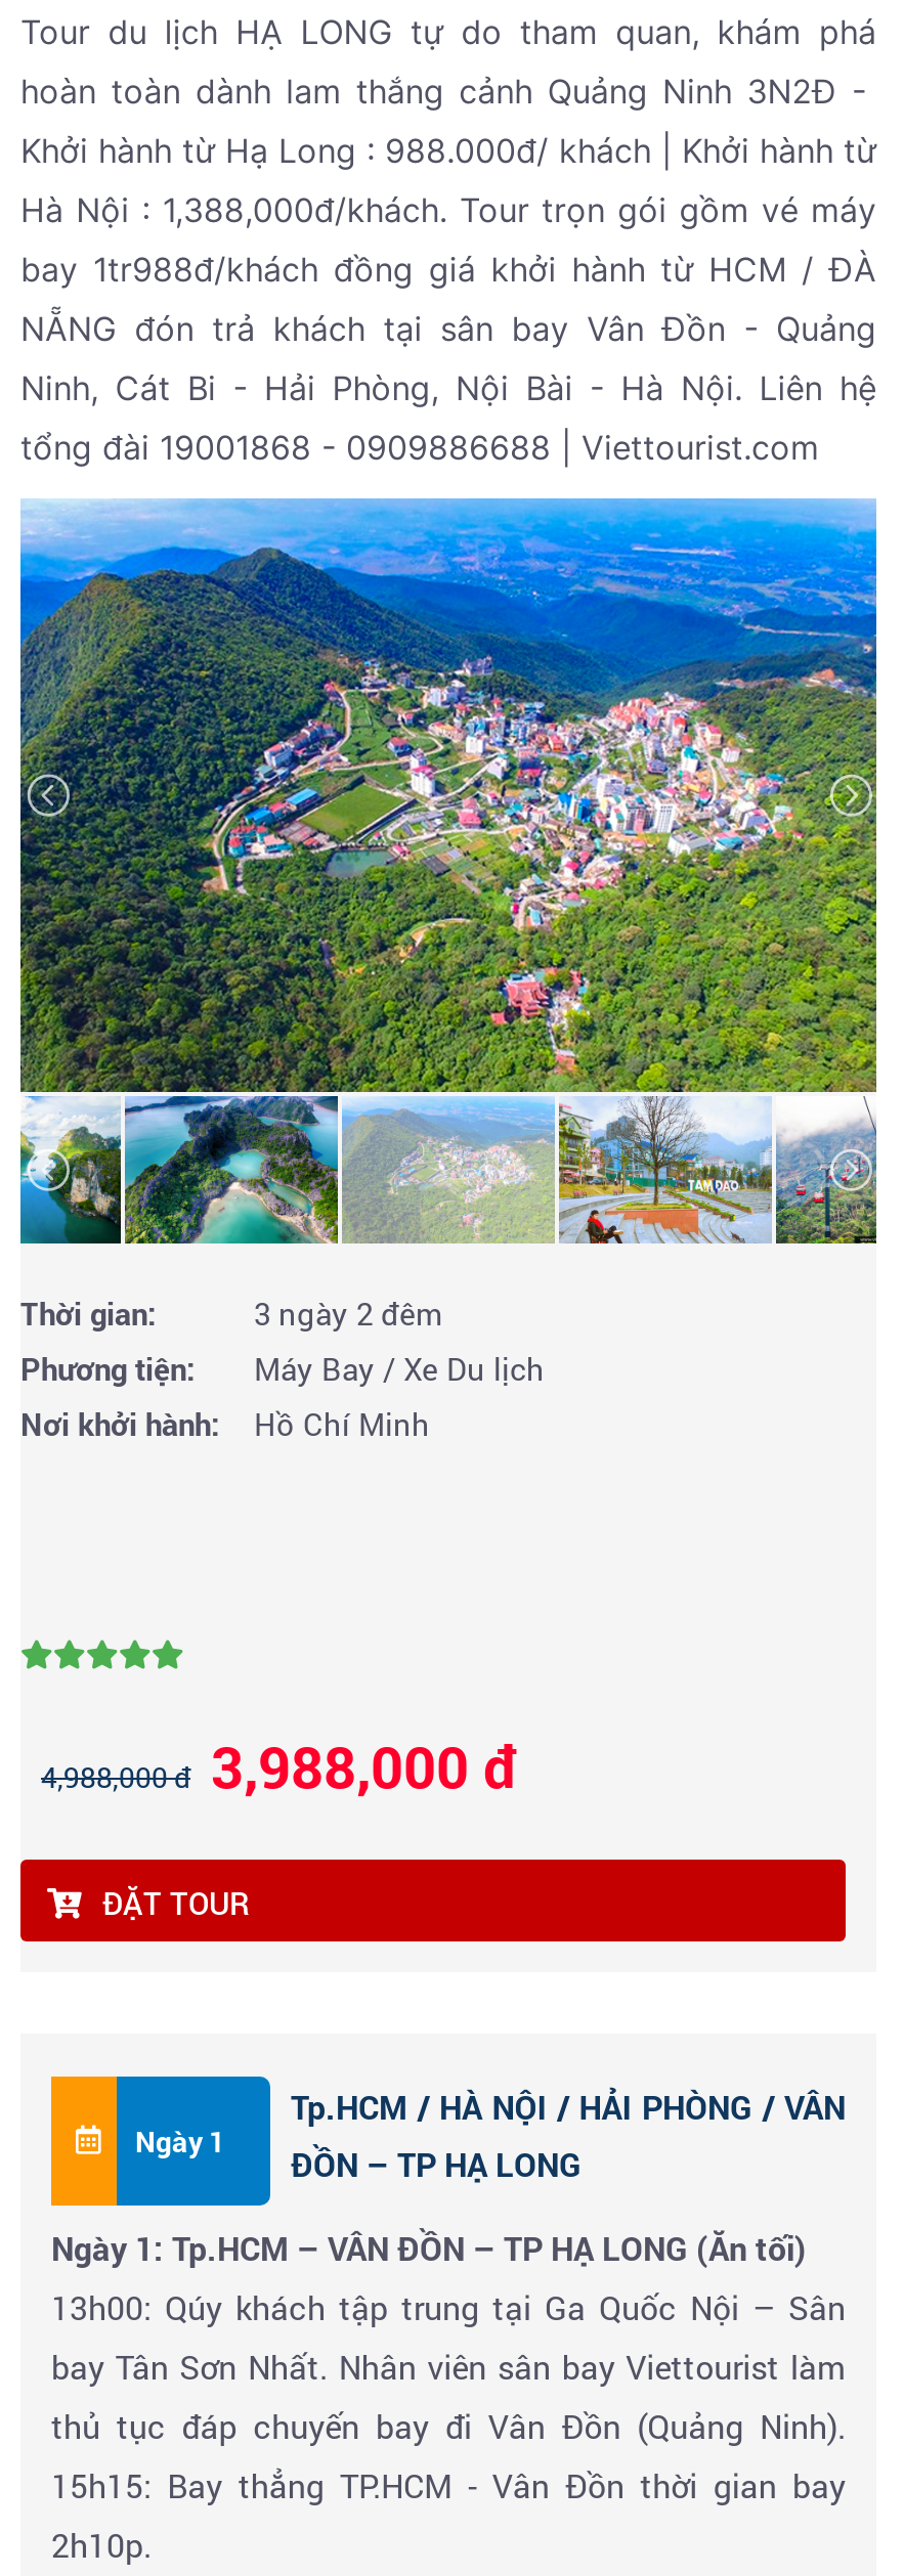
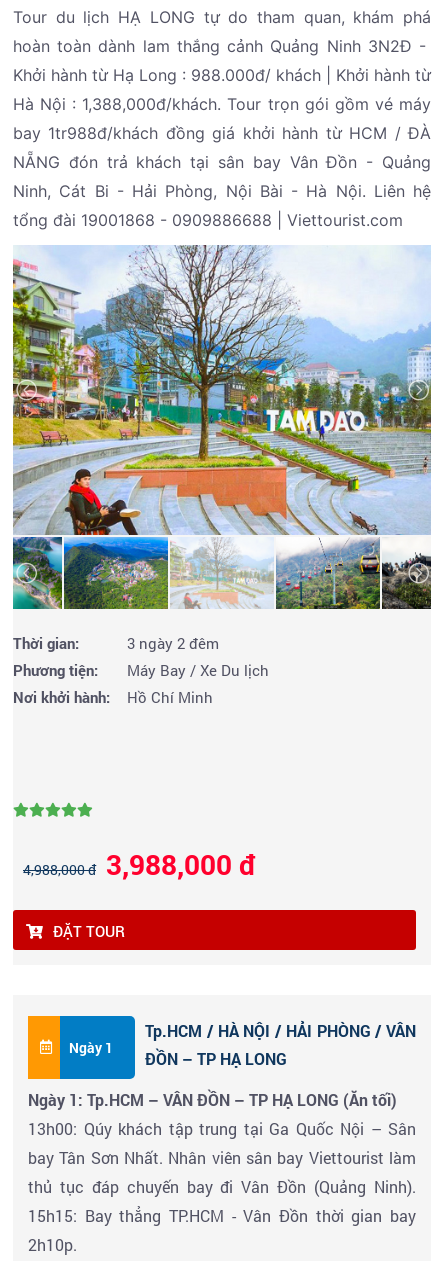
- [image]
+ [image]
